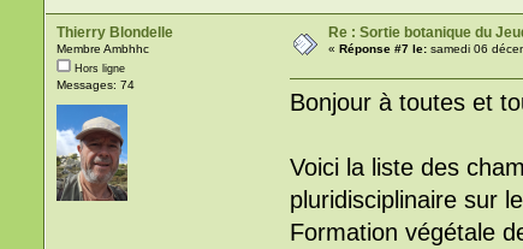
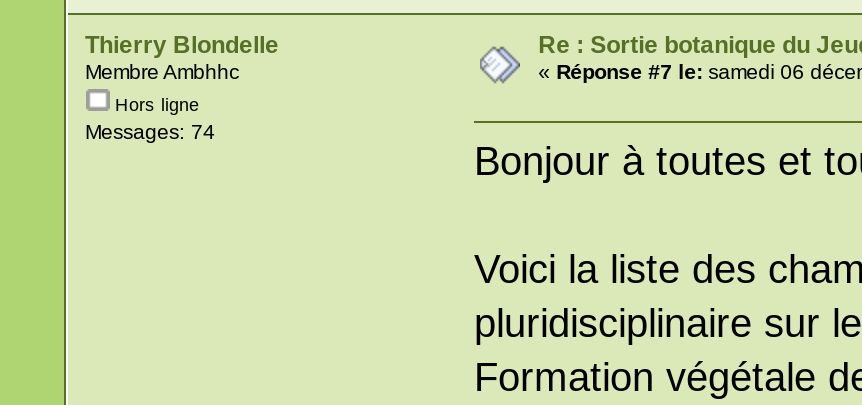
- [image]
